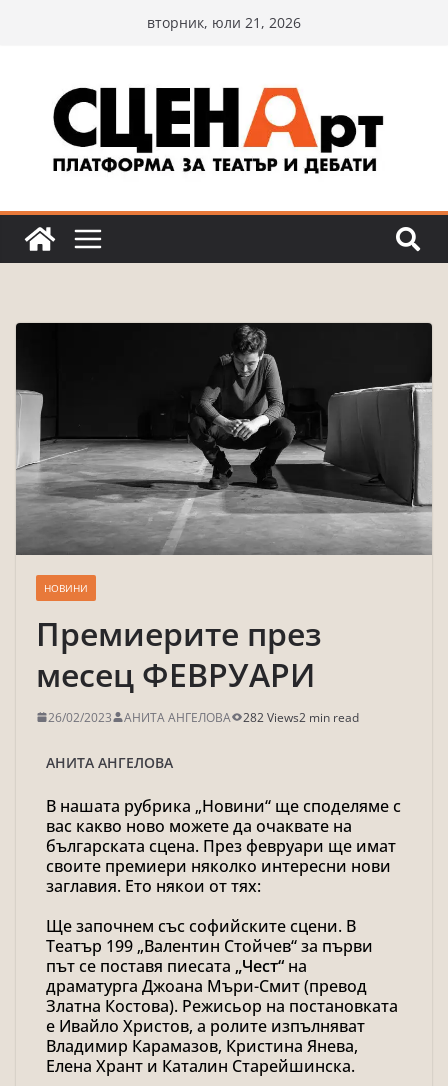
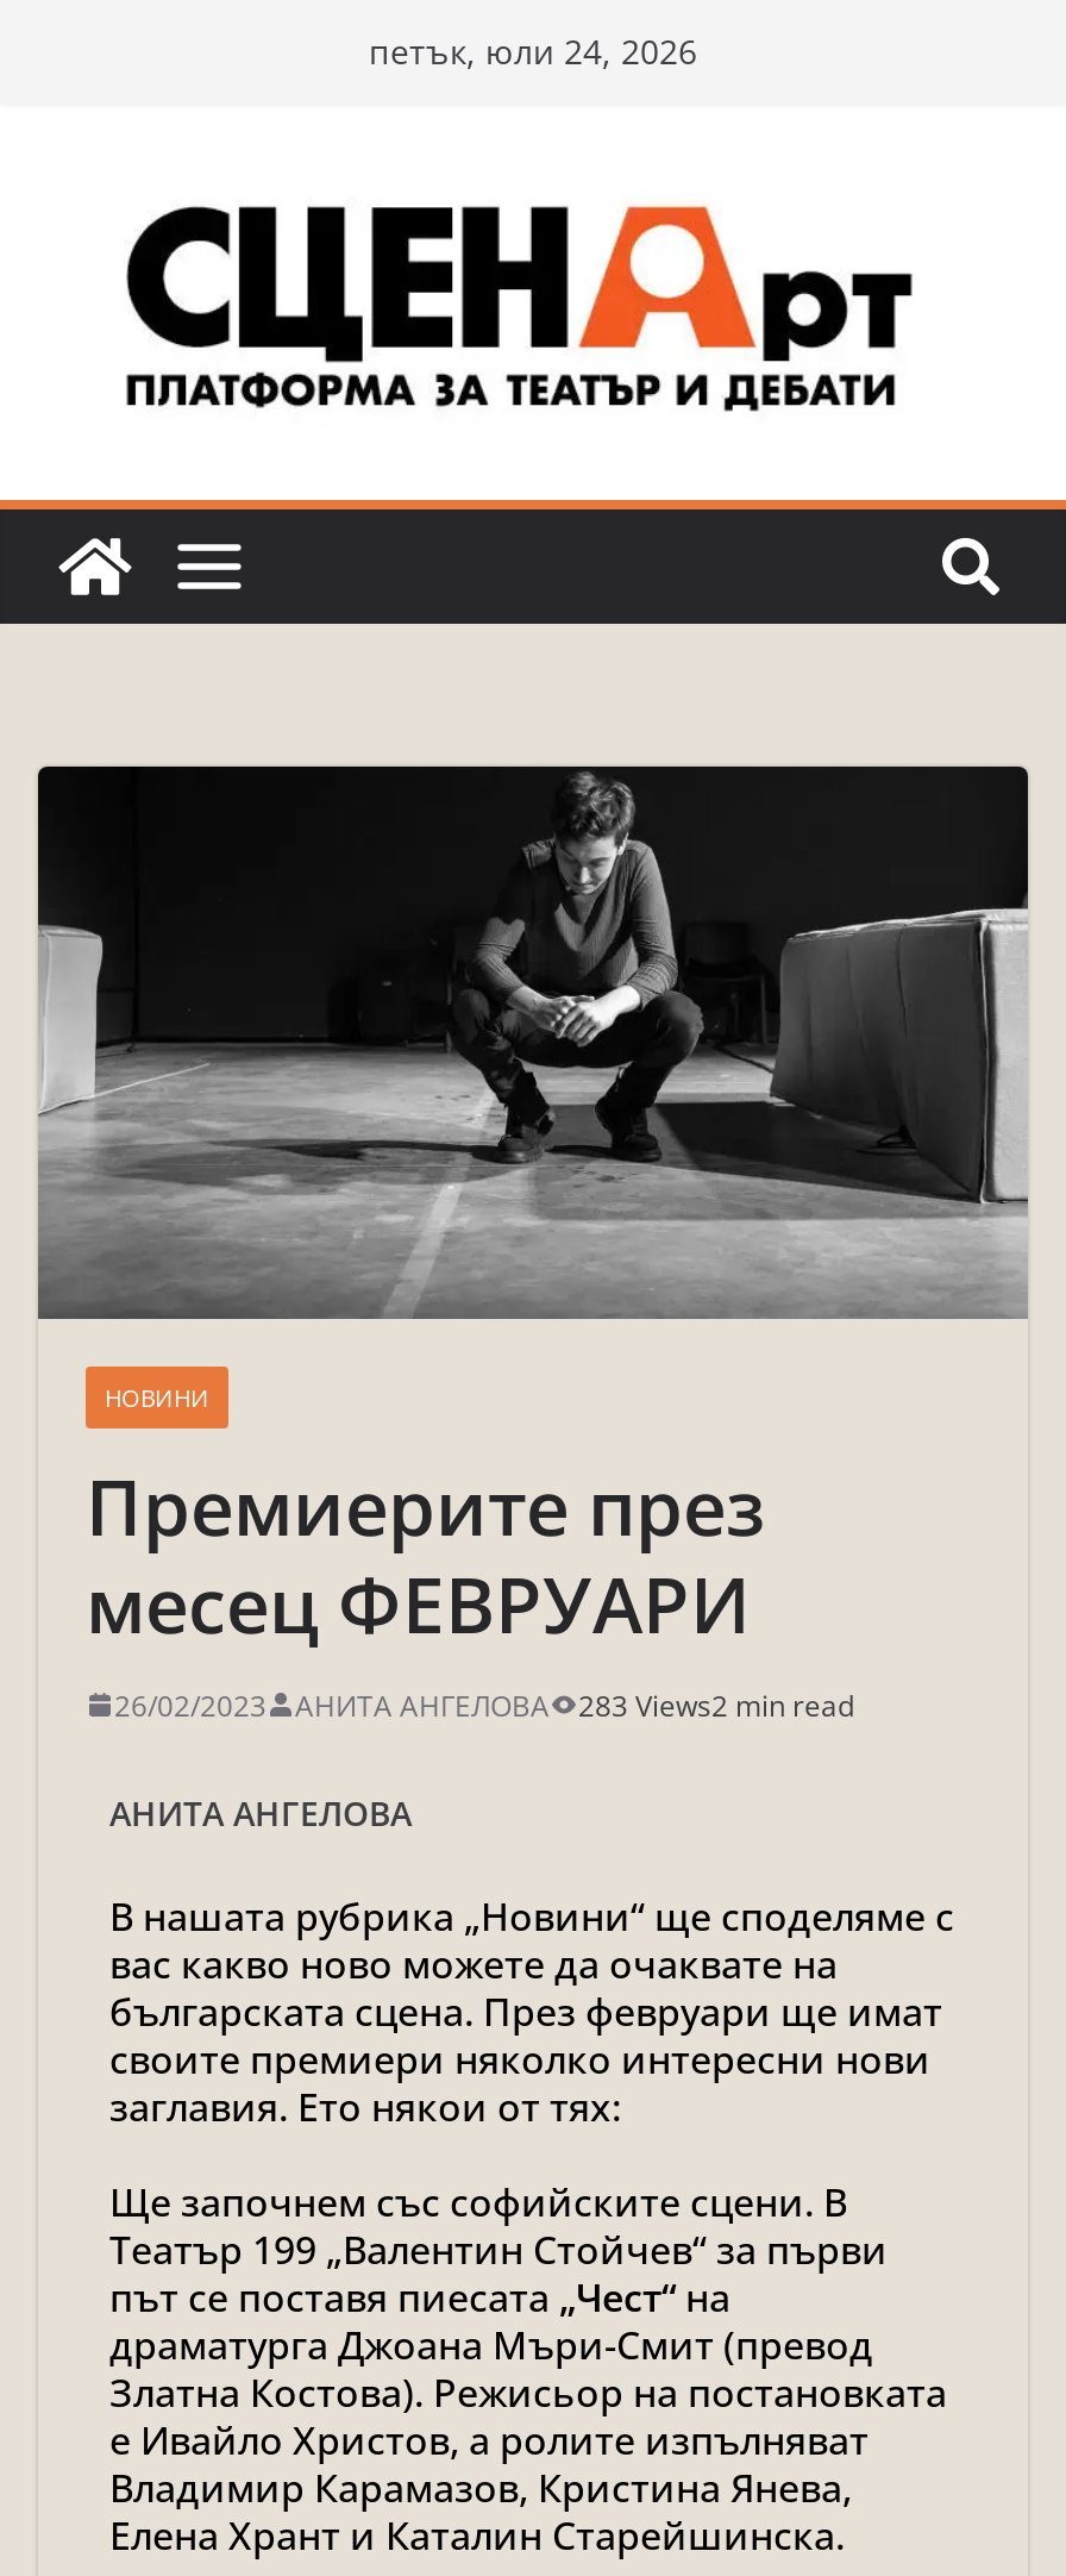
- вторник, юли 21, 2026
+ петък, юли 24, 2026

- 282 Views2 min read
+ 283 Views2 min read
